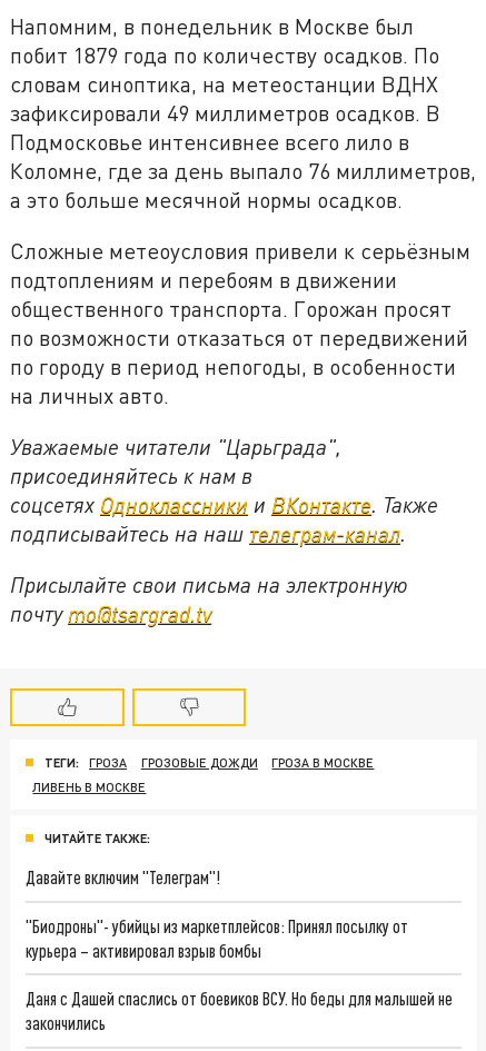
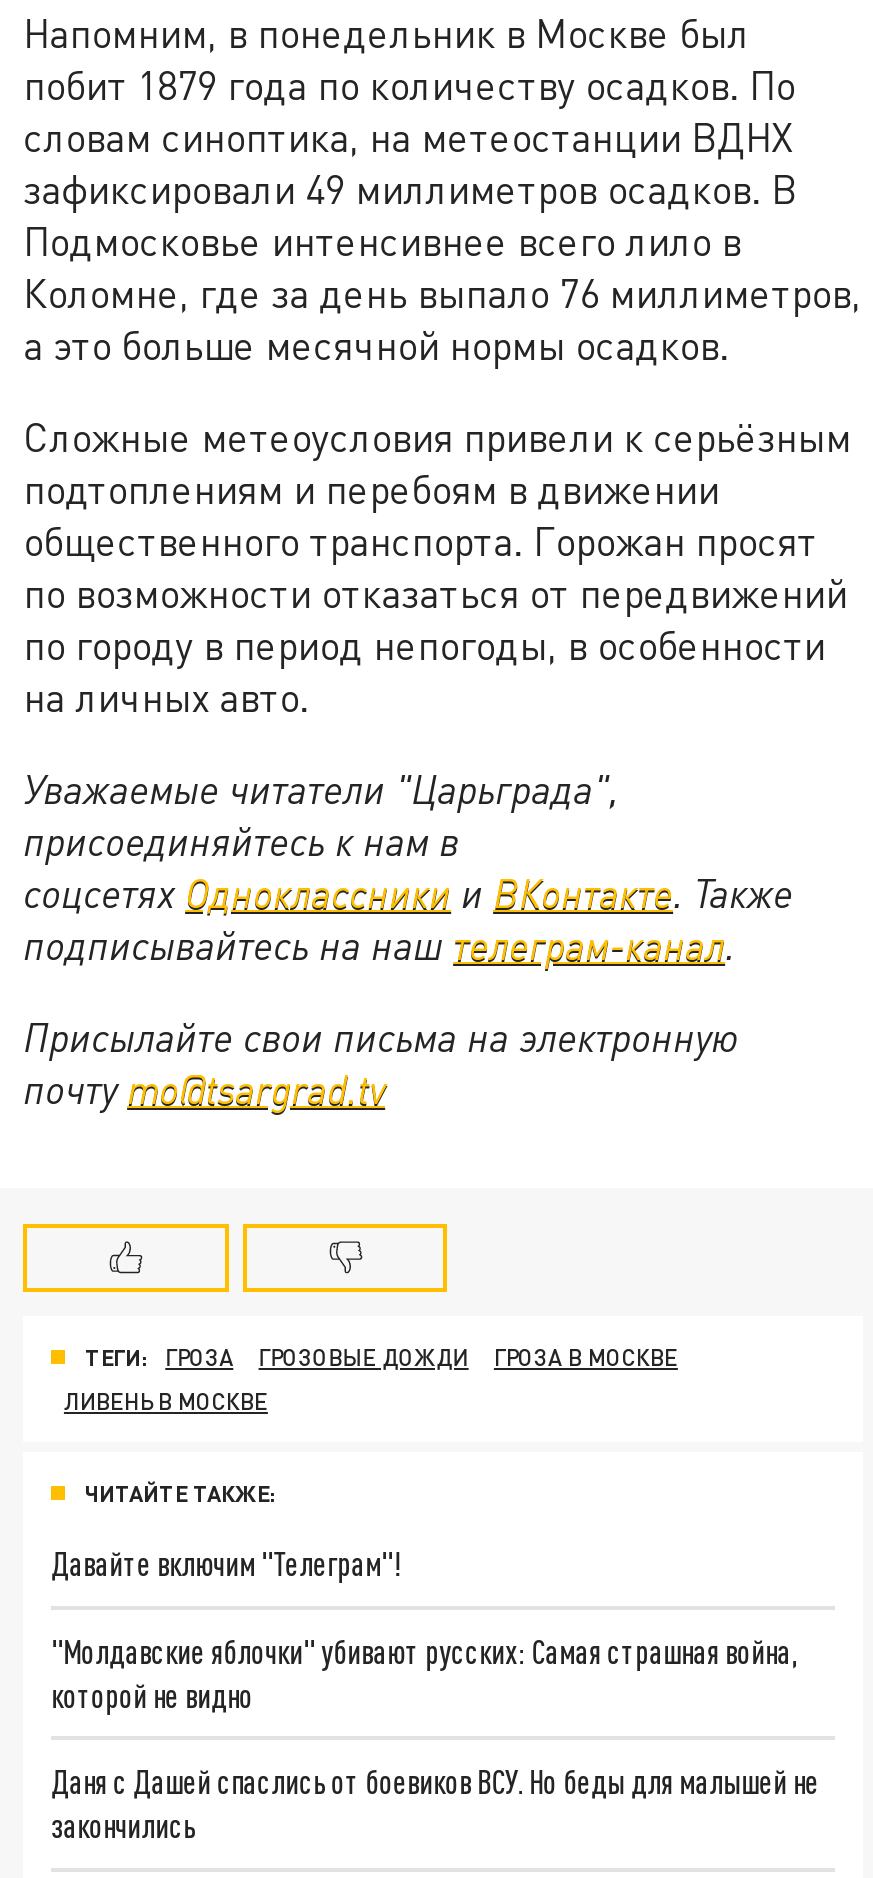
- "Биодроны"- убийцы из маркетплейсов: Принял посылку от
- курьера – активировал взрыв бомбы
+ "Молдавские яблочки" убивают русских: Самая страшная война,
+ которой не видно
